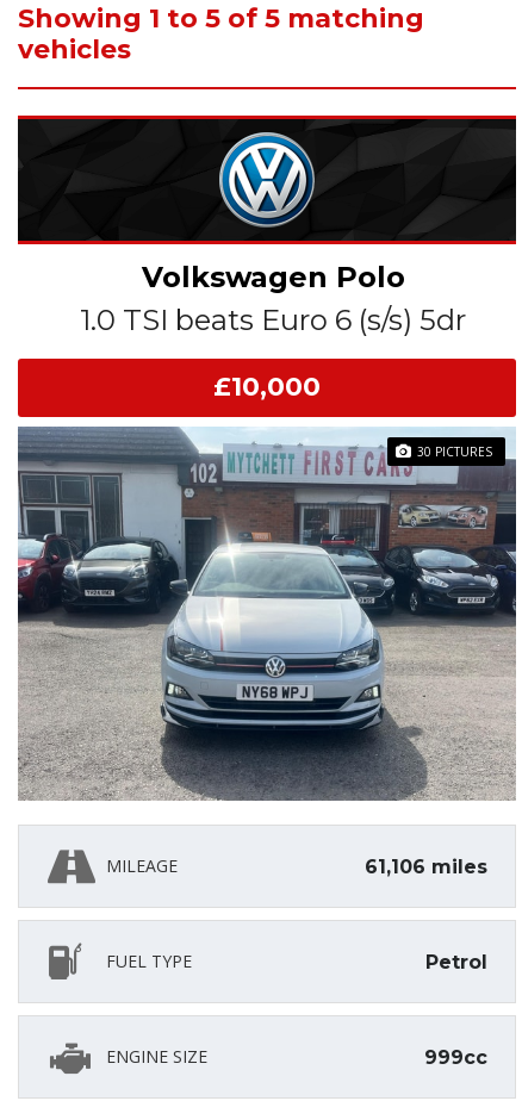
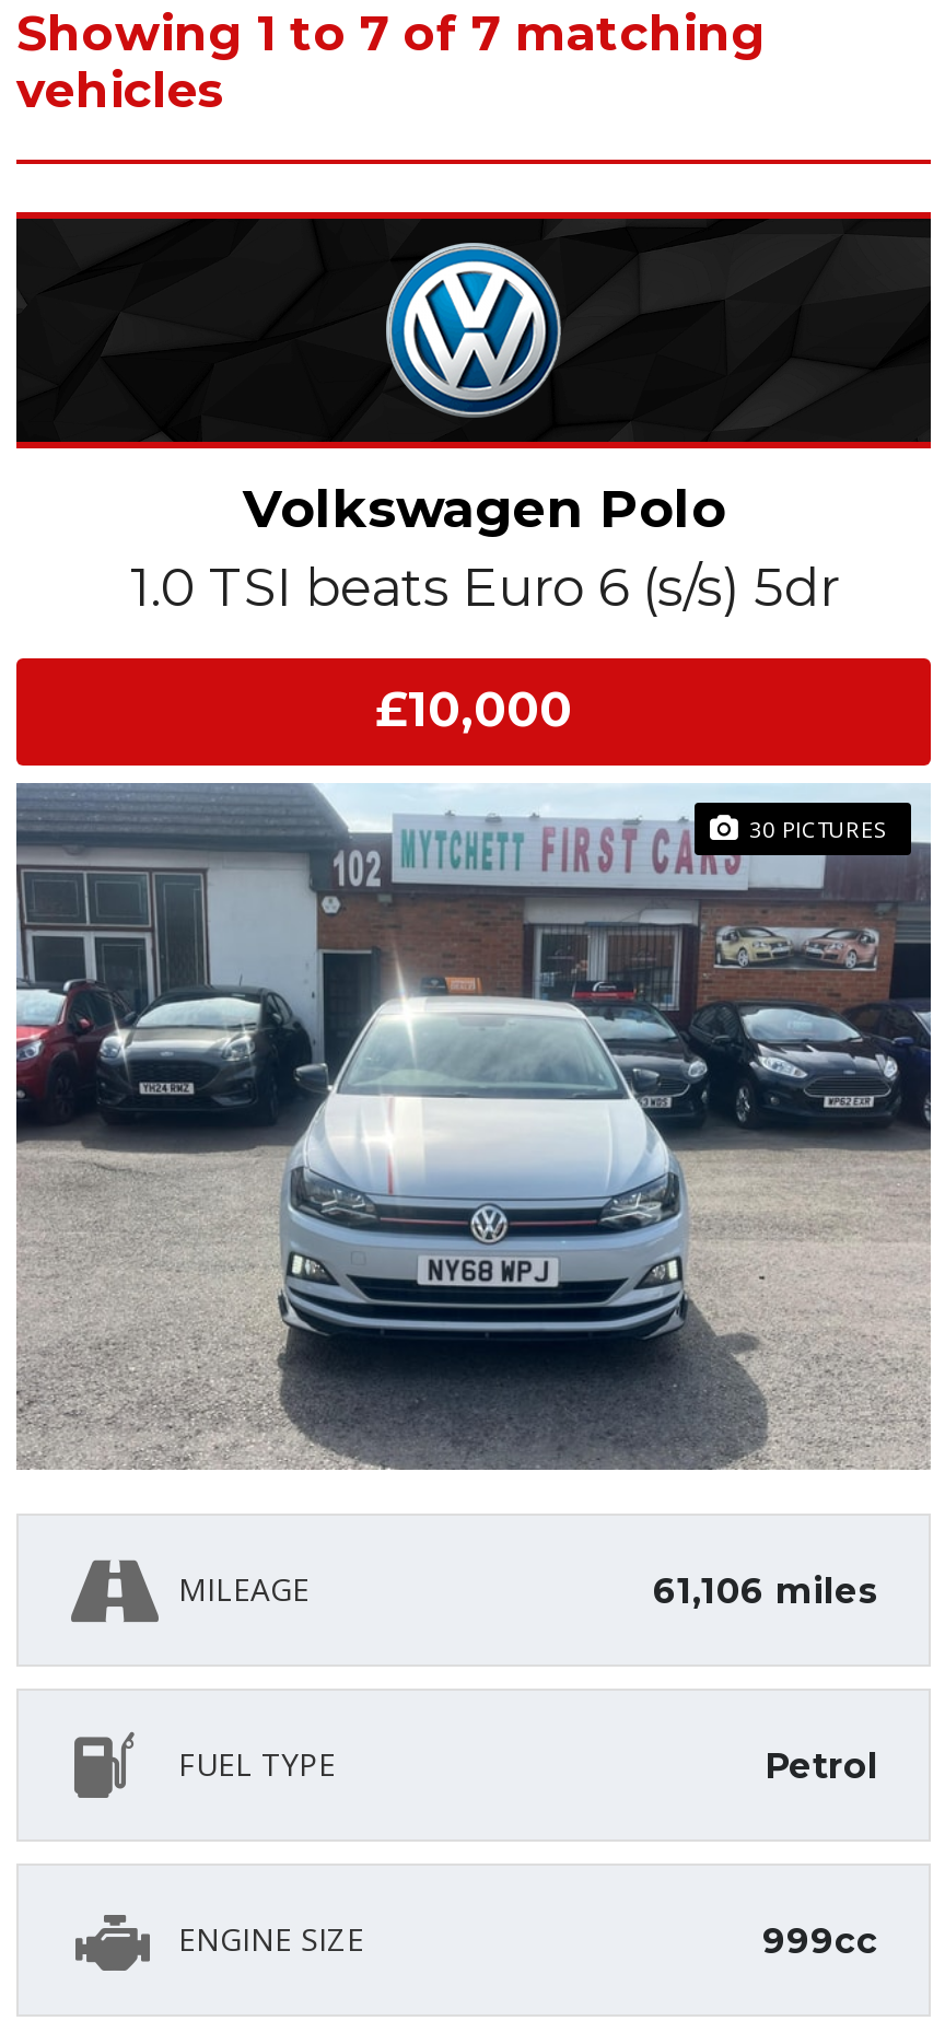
- Showing 1 to 5 of 5 matching
+ Showing 1 to 7 of 7 matching
